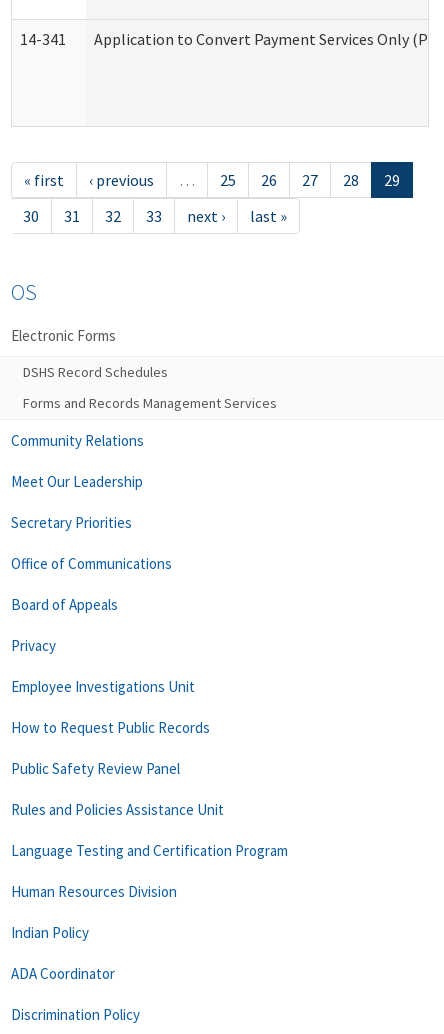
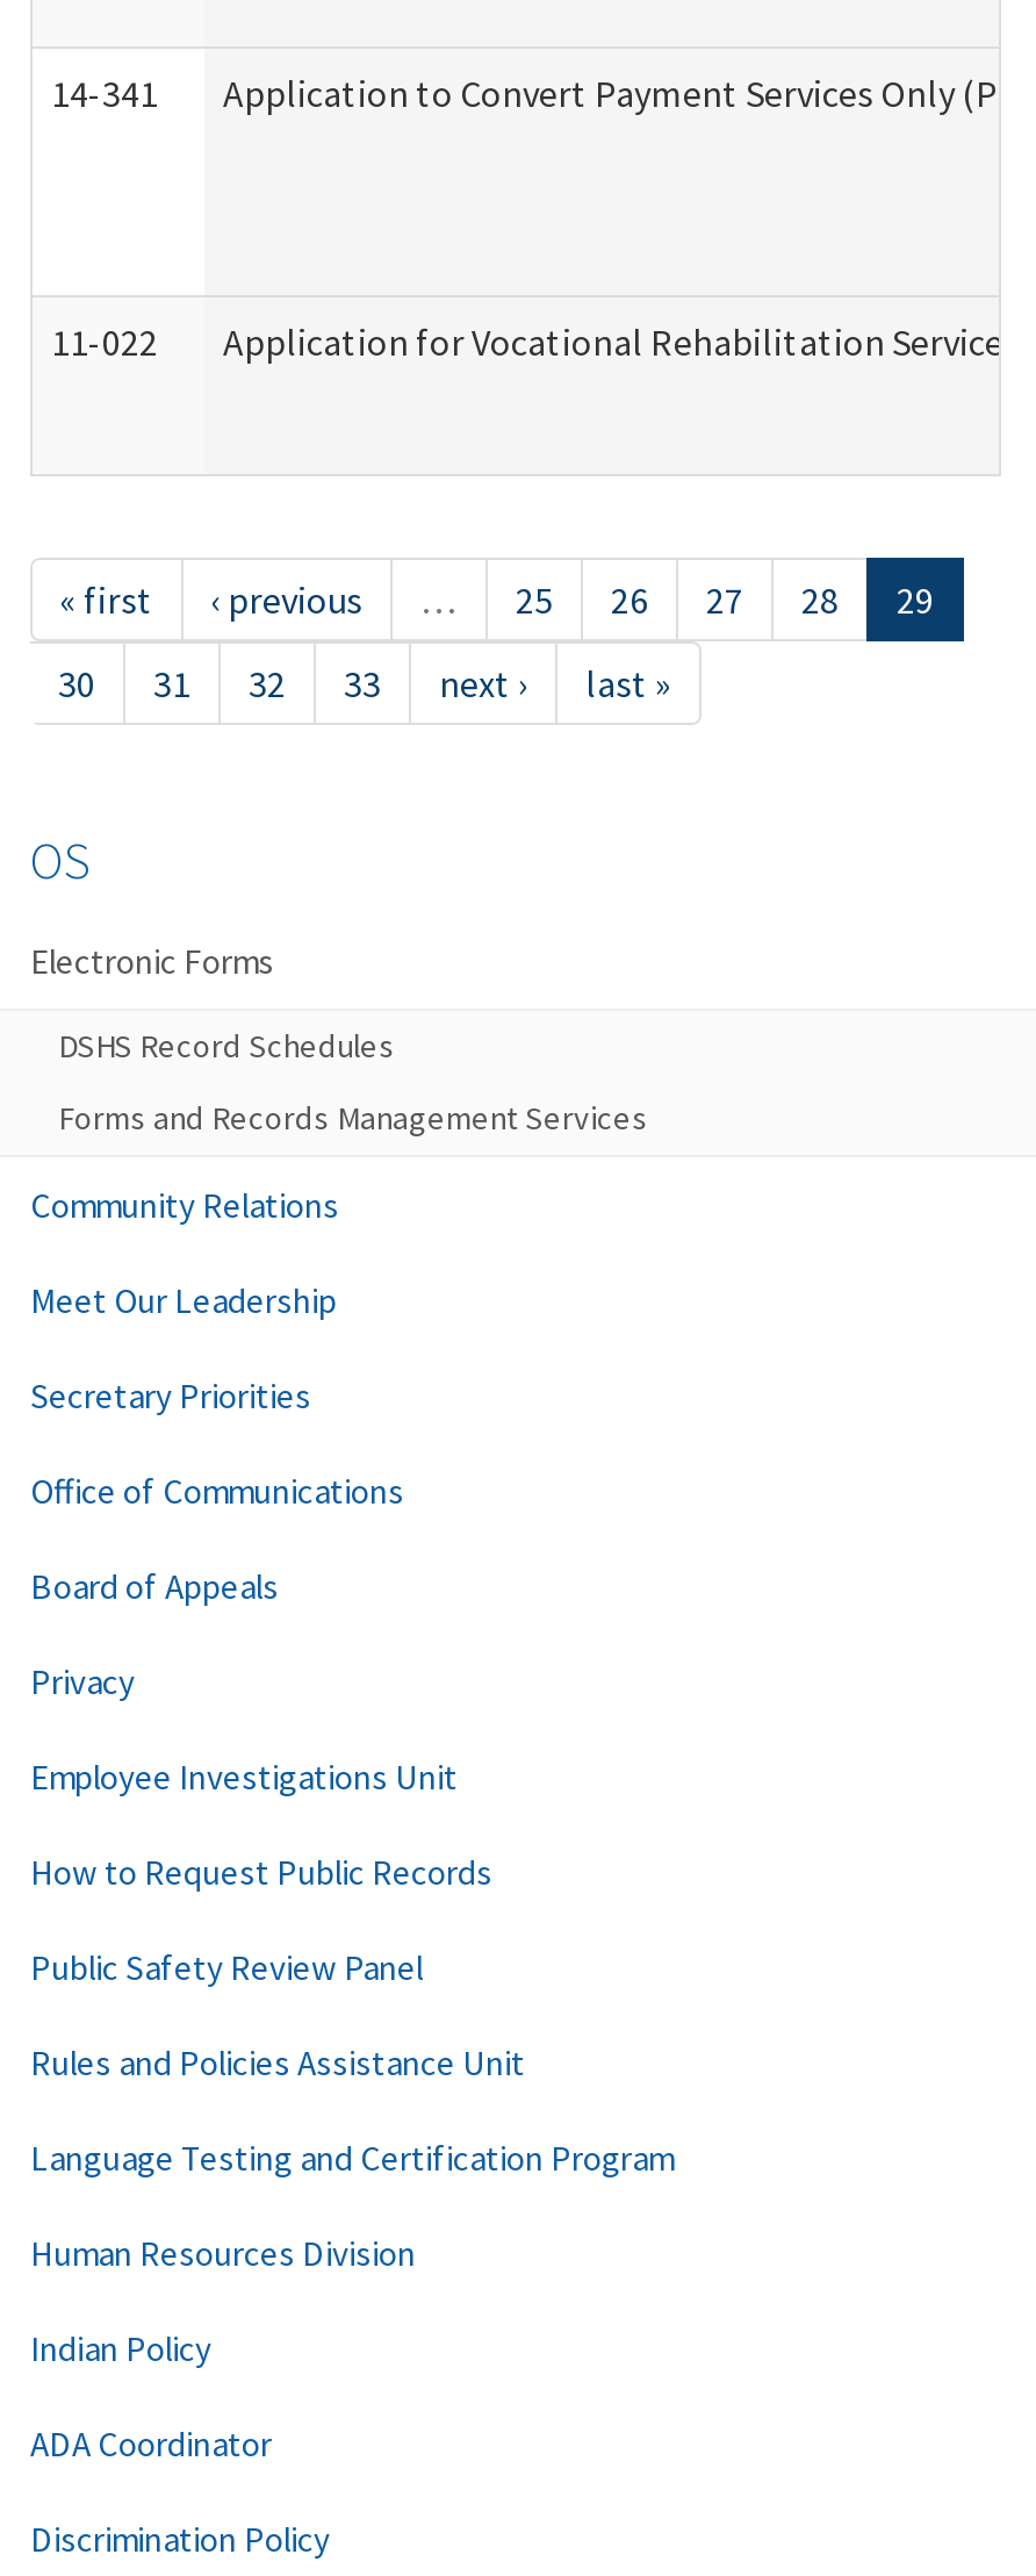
+ 11-022
+ Application for Vocational Rehabilitation Services
